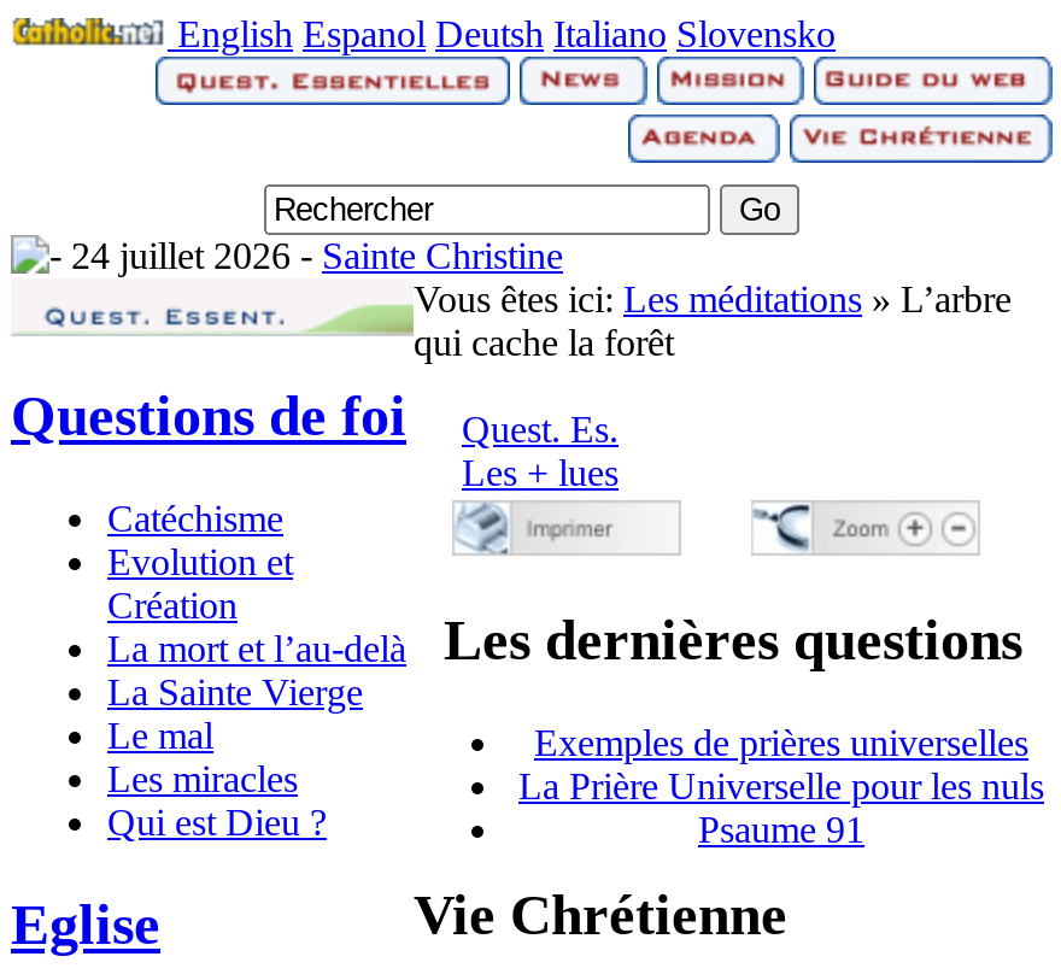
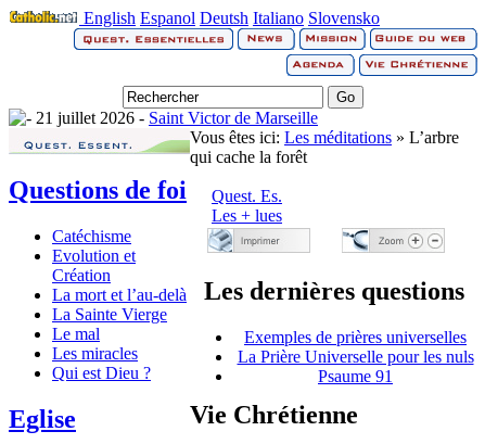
- 24 juillet 2026 -Sainte Christine
+ 21 juillet 2026 -Saint Victor de Marseille
